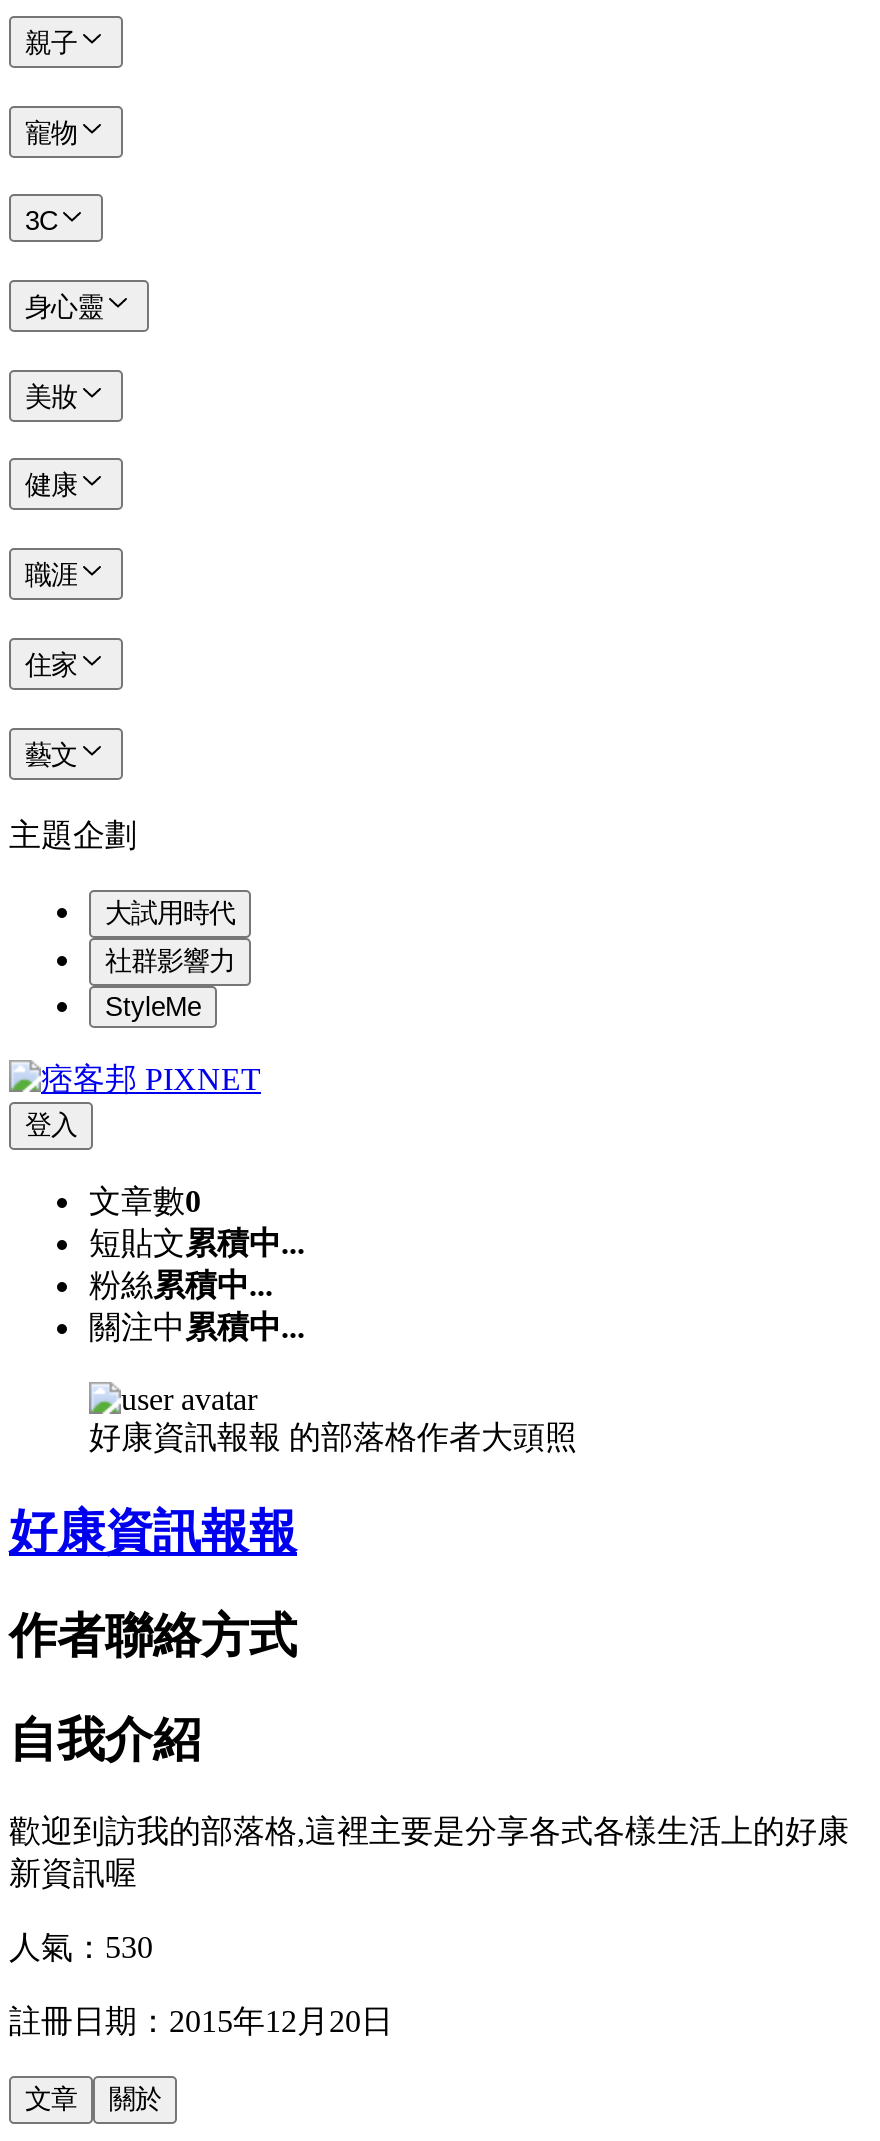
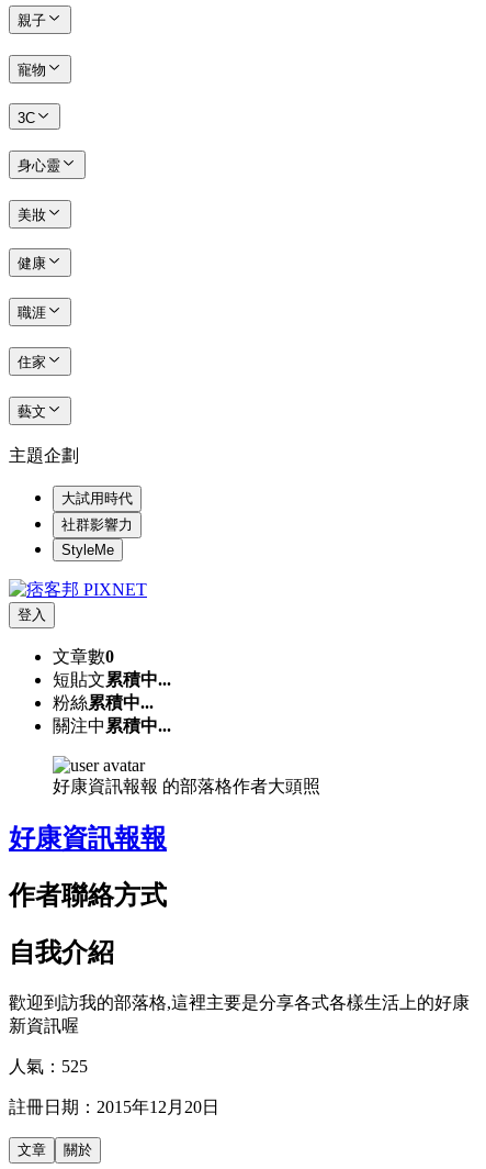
- 人氣：530
+ 人氣：525
